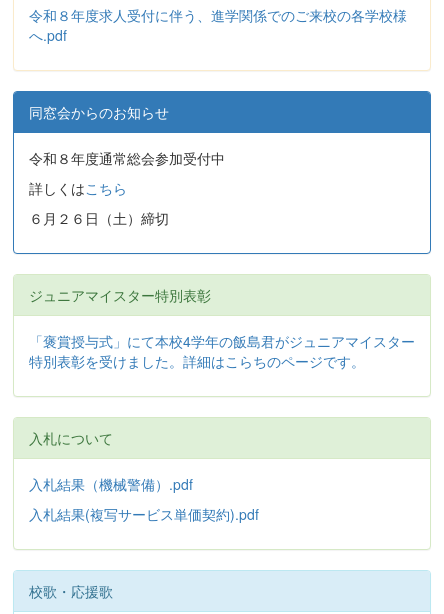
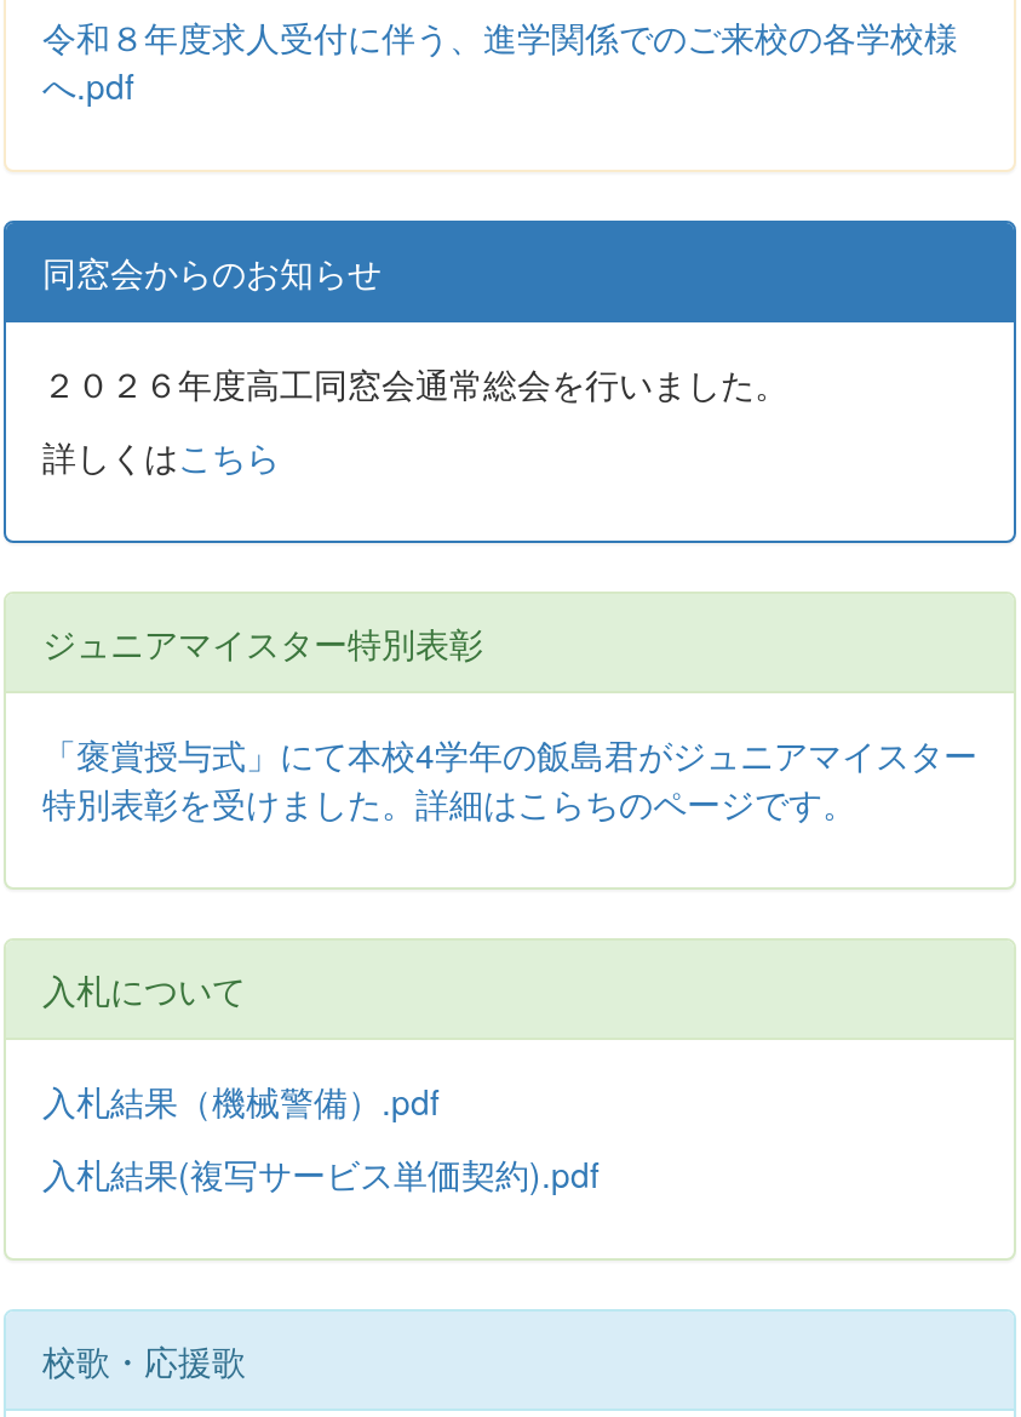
- 令和８年度通常総会参加受付中
+ ２０２６年度高工同窓会通常総会を行いました。

- ６月２６日（土）締切
